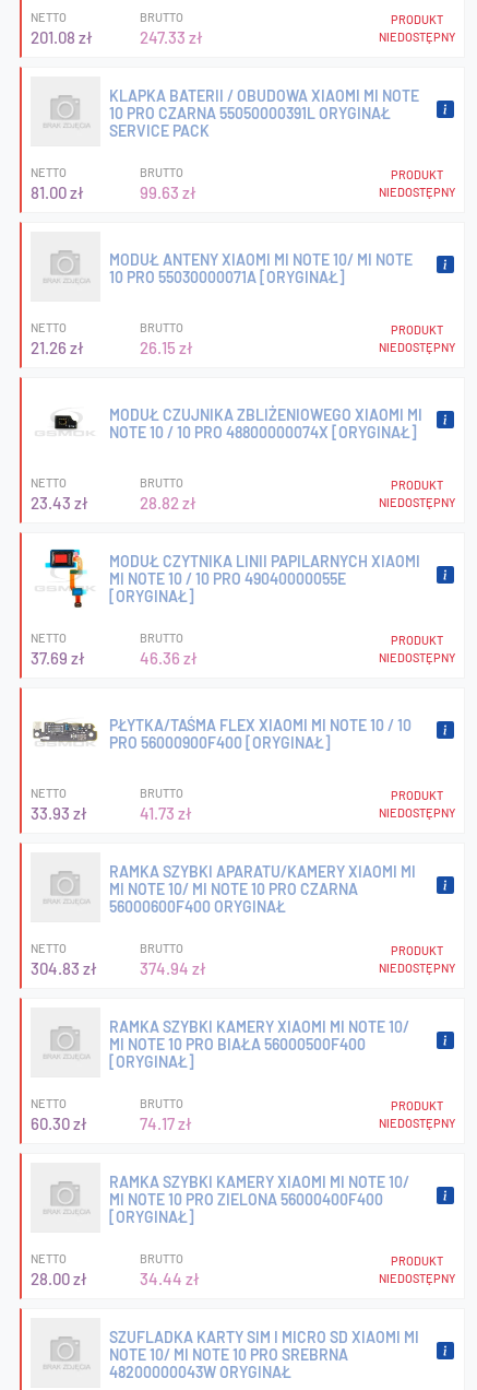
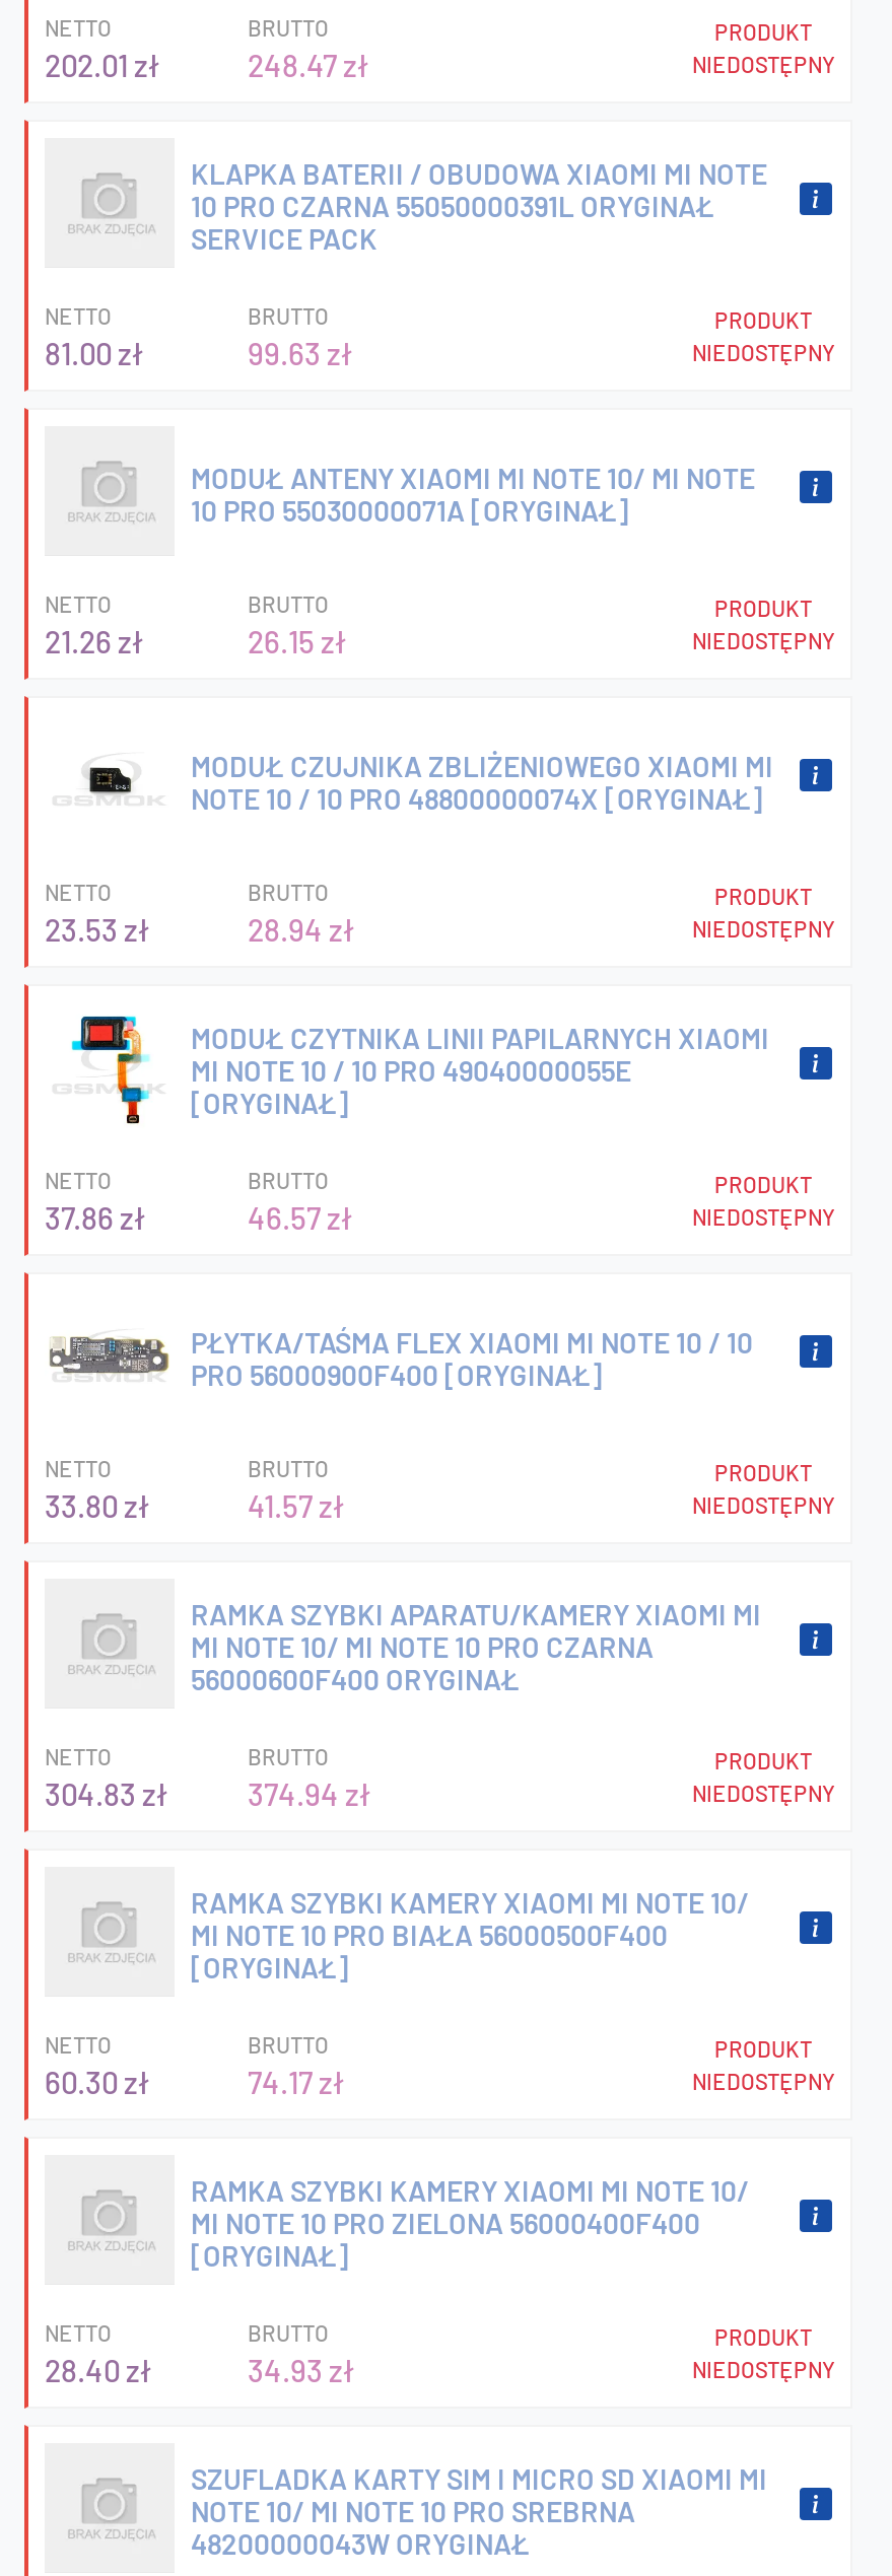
- 201.08 zł
+ 202.01 zł

- 247.33 zł
+ 248.47 zł

- 23.43 zł
+ 23.53 zł

- 28.82 zł
+ 28.94 zł

- 37.69 zł
+ 37.86 zł

- 46.36 zł
+ 46.57 zł

- 33.93 zł
+ 33.80 zł

- 41.73 zł
+ 41.57 zł

- 28.00 zł
+ 28.40 zł

- 34.44 zł
+ 34.93 zł
